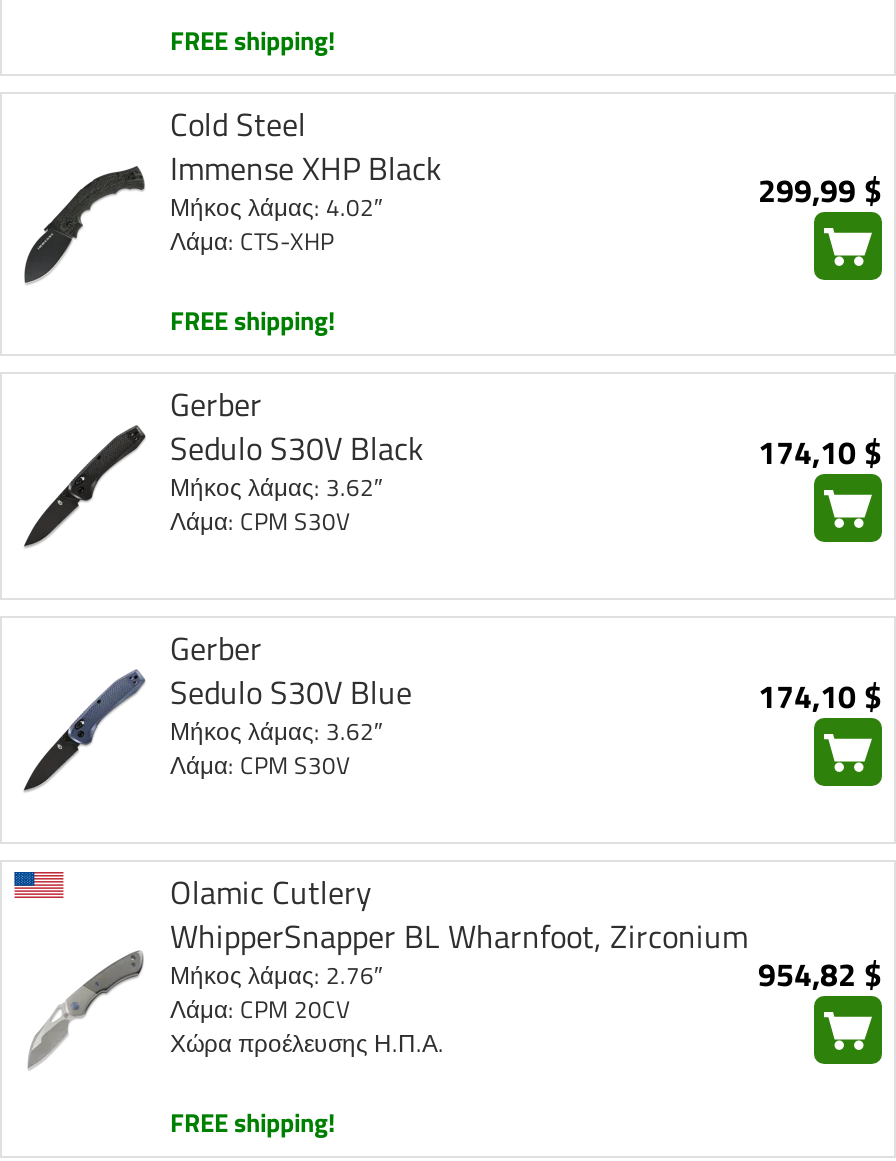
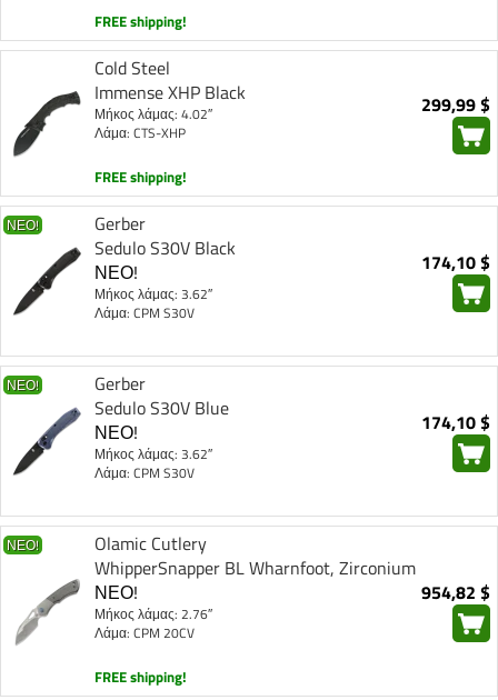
+ ΝΕΟ!

+ ΝΕΟ!

+ ΝΕΟ!

+ ΝΕΟ!

+ ΝΕΟ!

moved down: Μήκος λάμας: 2.76″ | Λάμα: CPM 20CV

+ ΝΕΟ!

- Χώρα προέλευσης Η.Π.Α.
